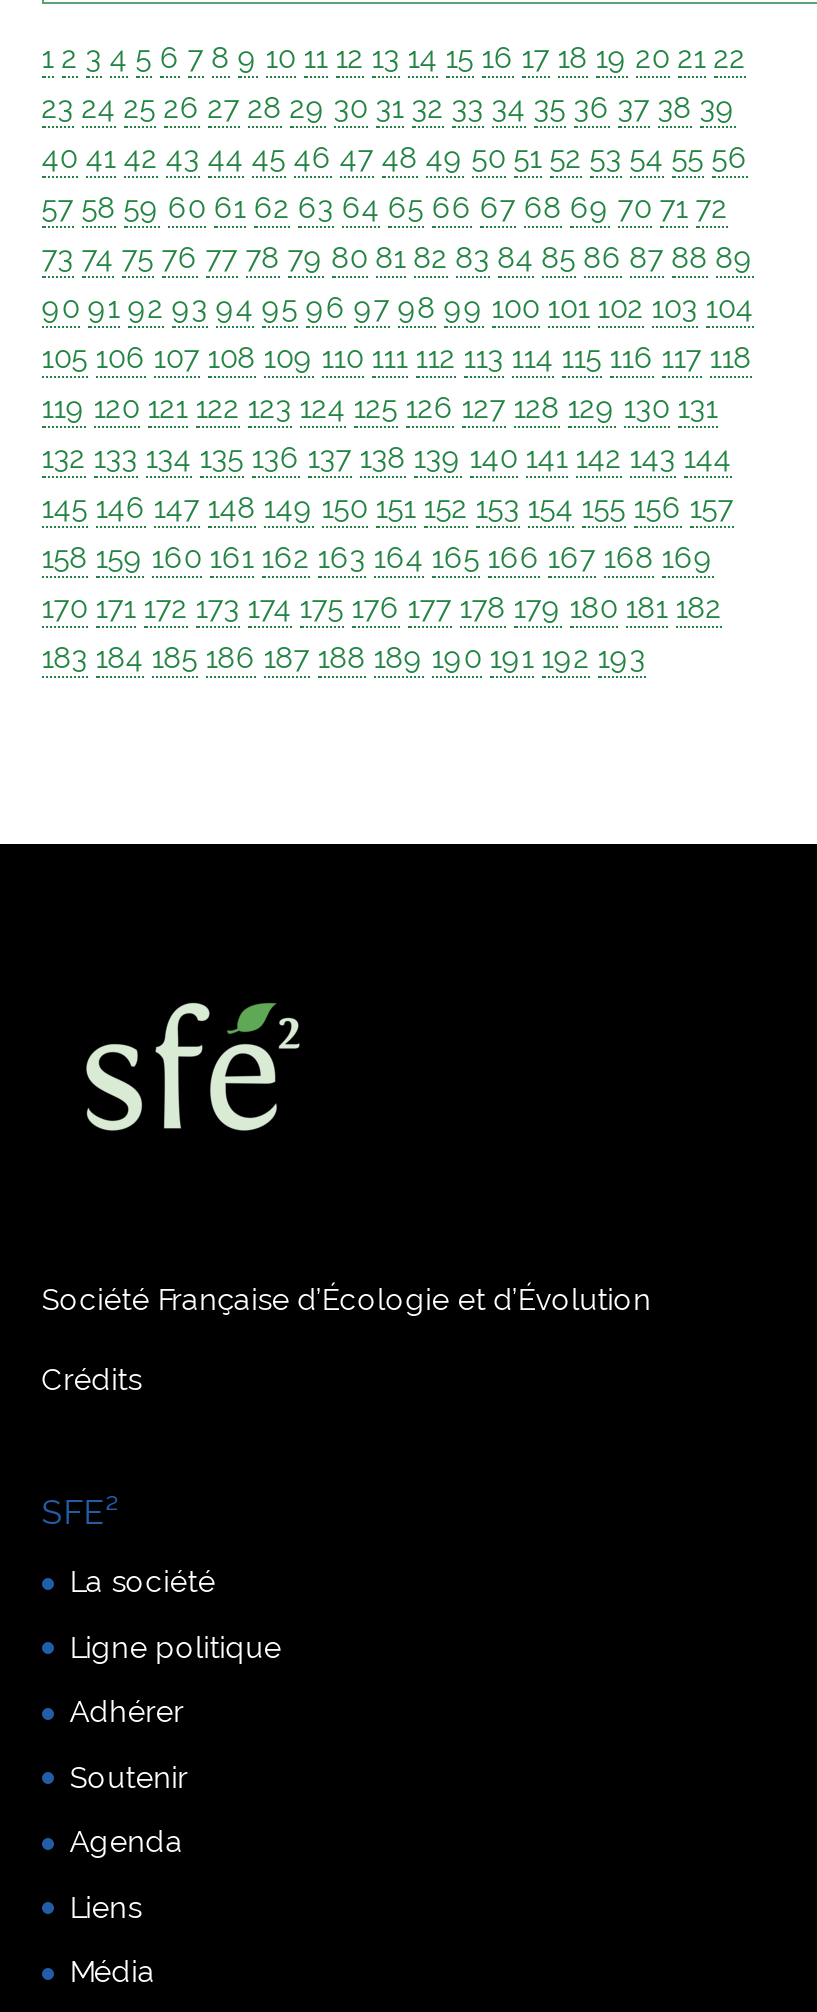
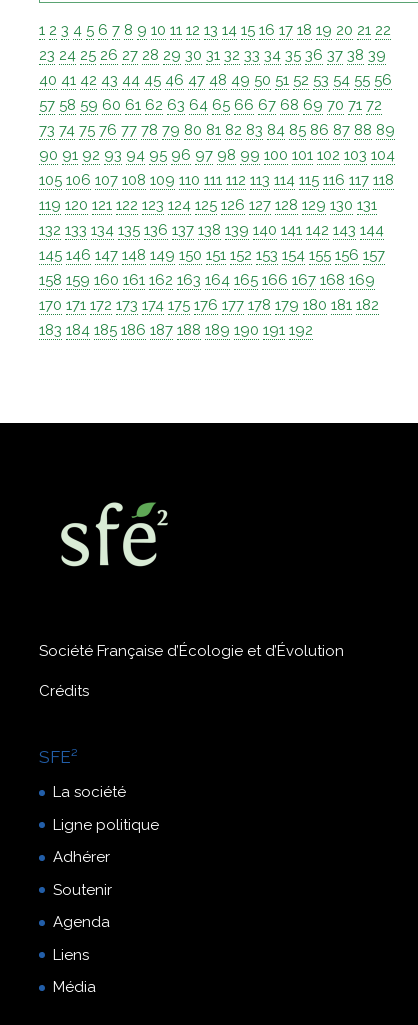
- 183 184 185 186 187 188 189 190 191 192 193
+ 183 184 185 186 187 188 189 190 191 192
